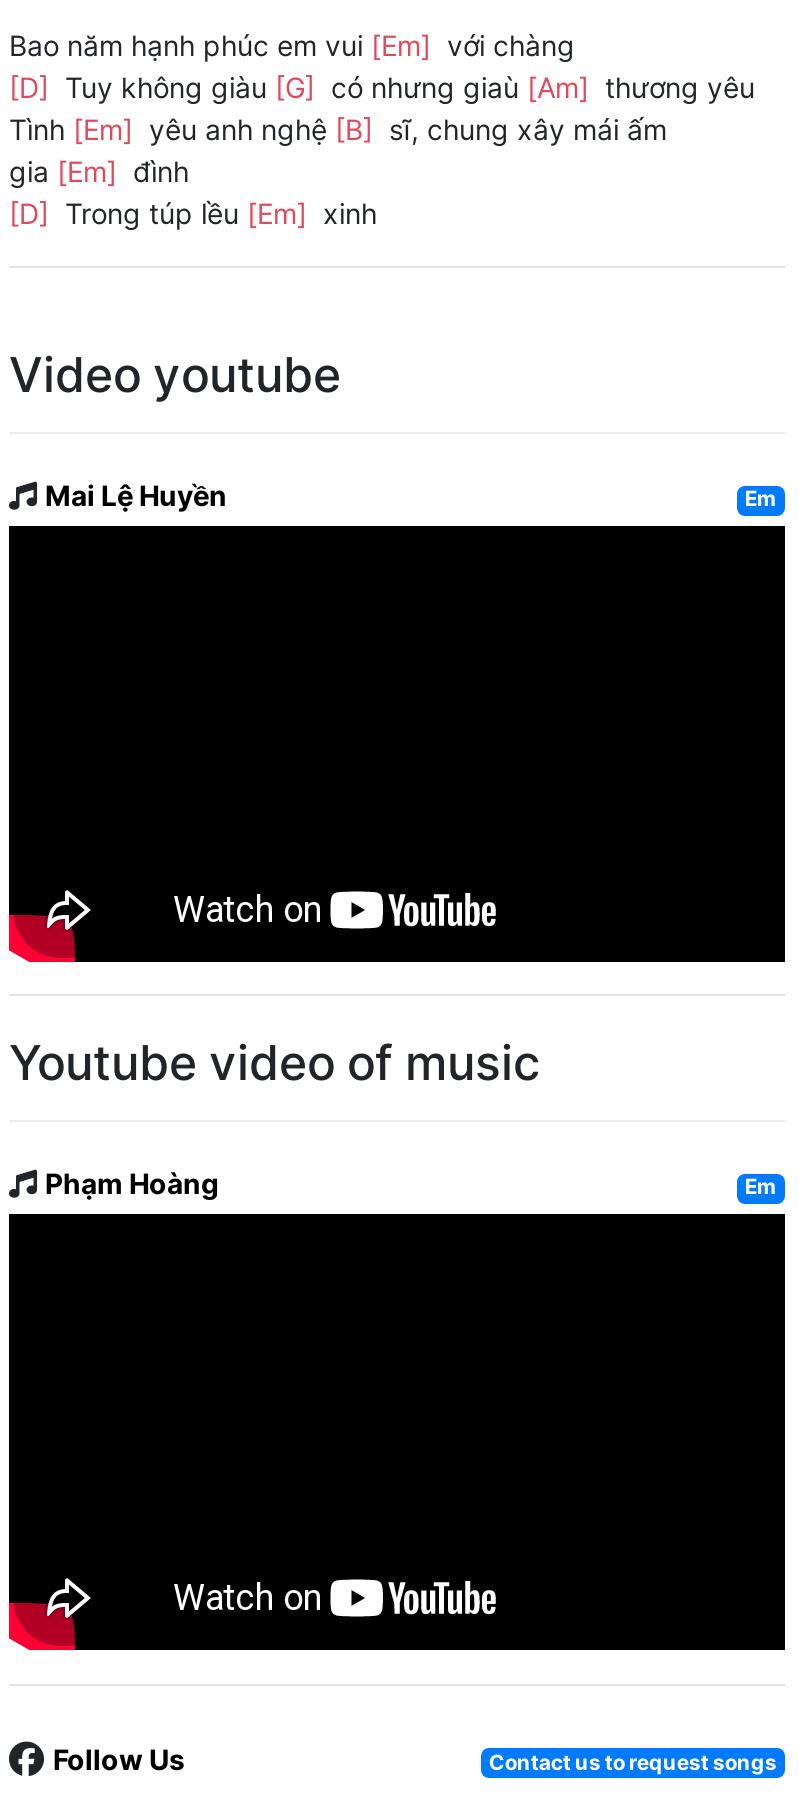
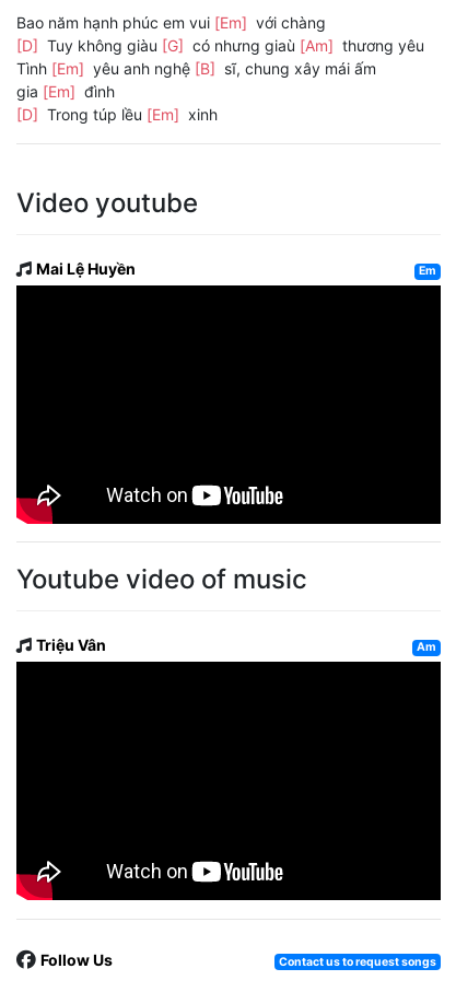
- Phạm Hoàng
- Em
+ Triệu Vân
+ Am
